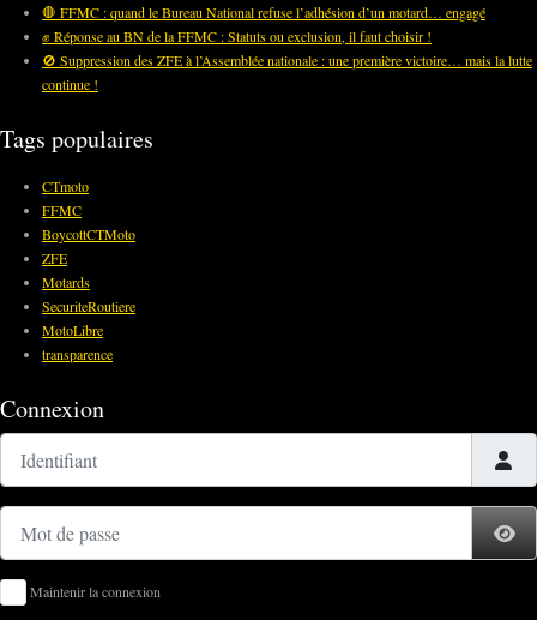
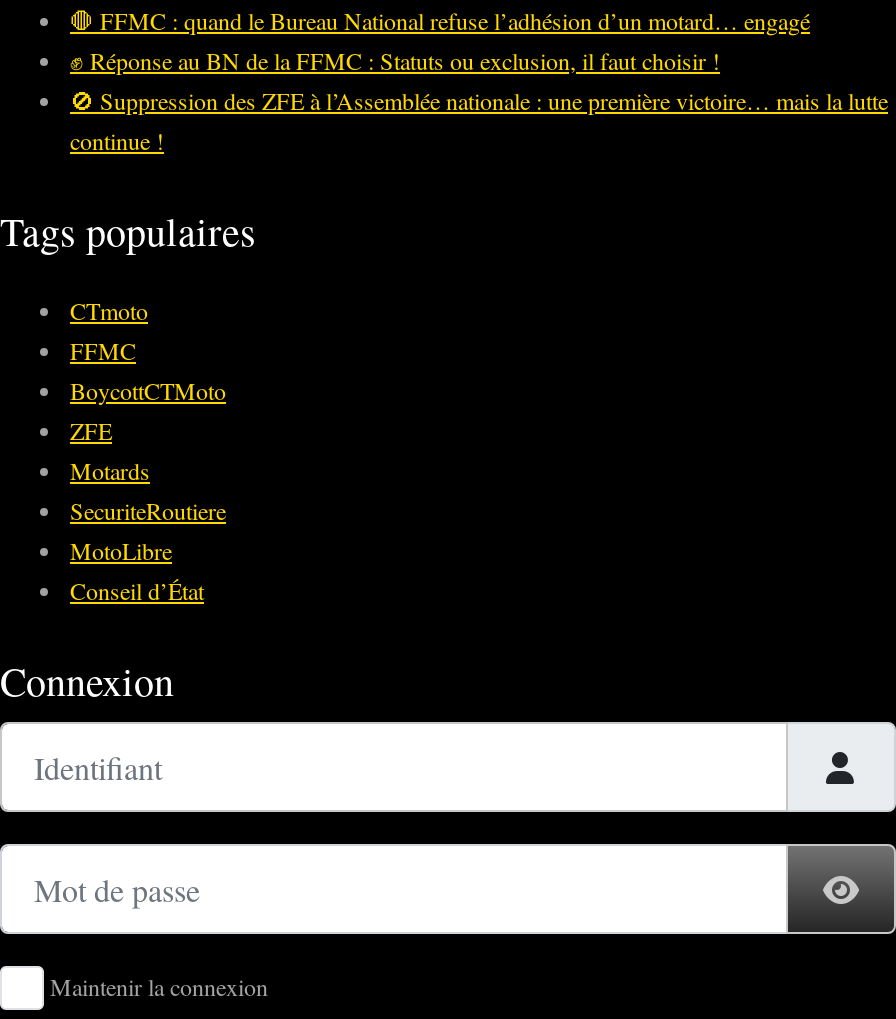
- transparence
+ Conseil d’État
